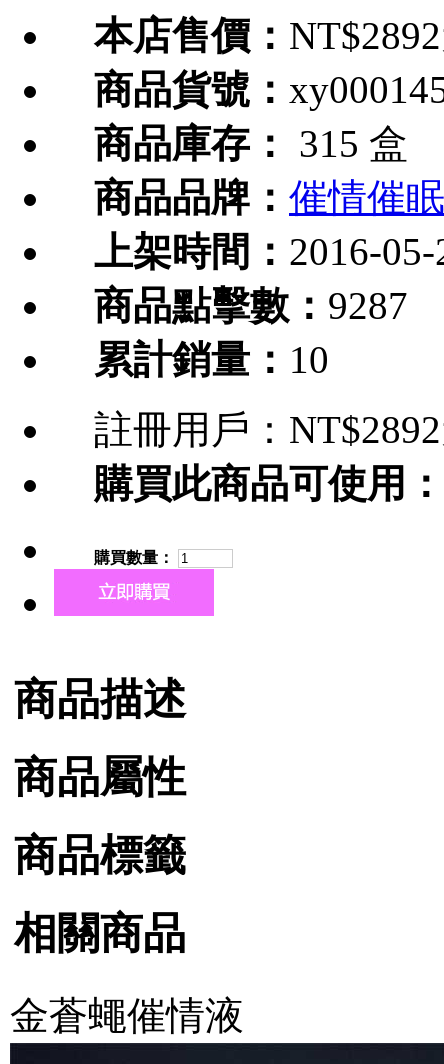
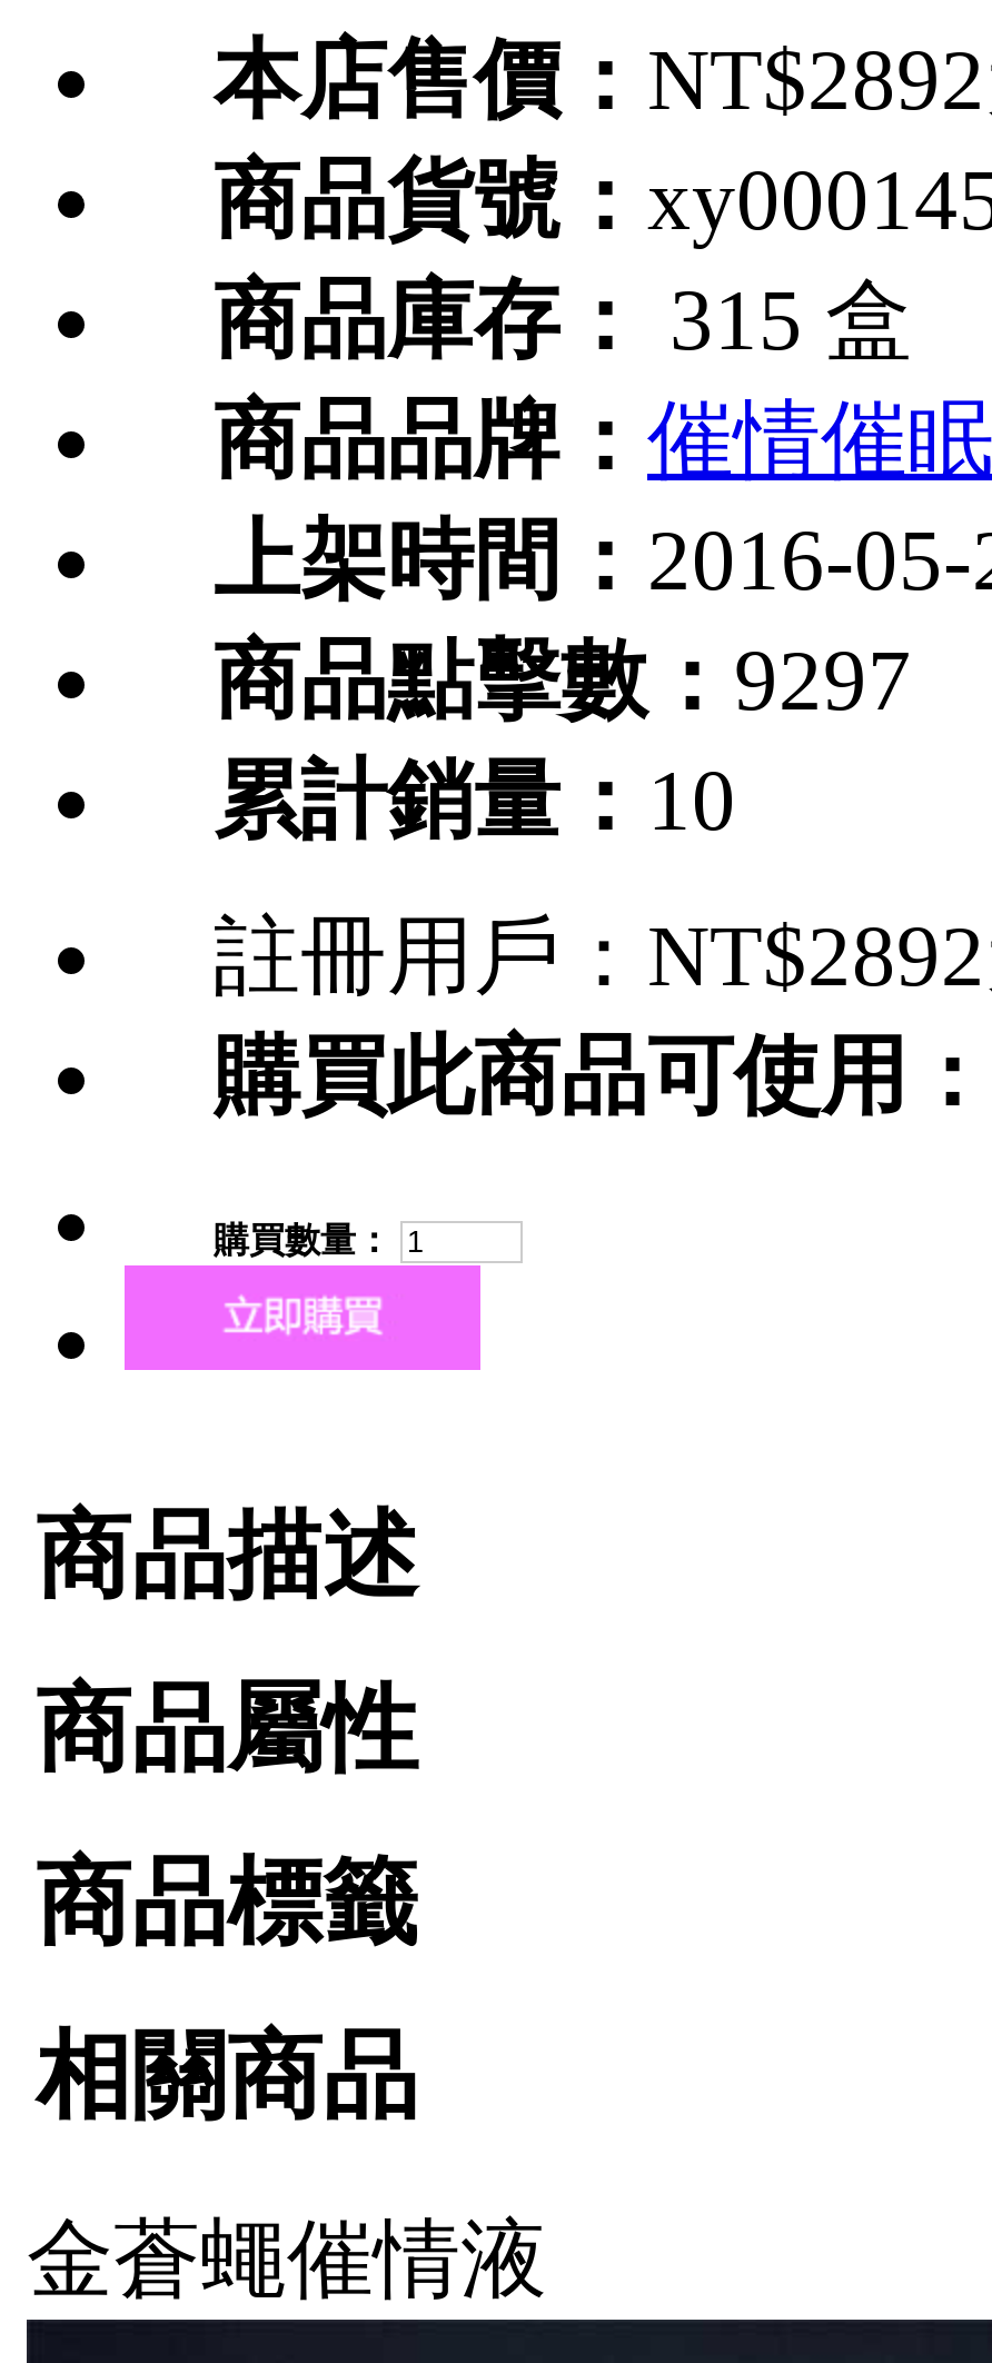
- 商品點擊數：9287
+ 商品點擊數：9297
